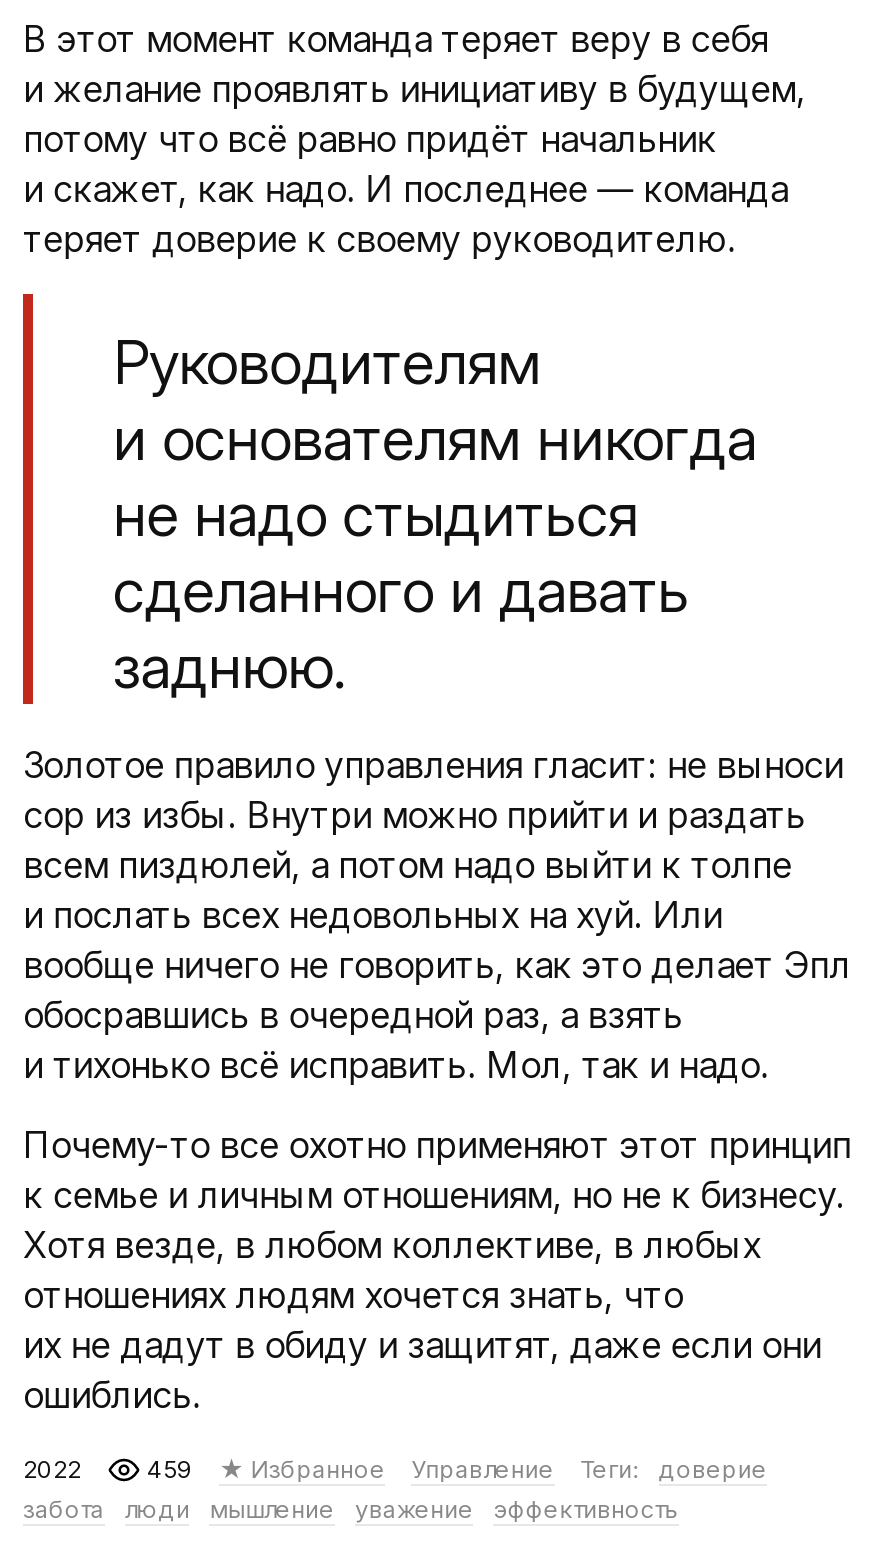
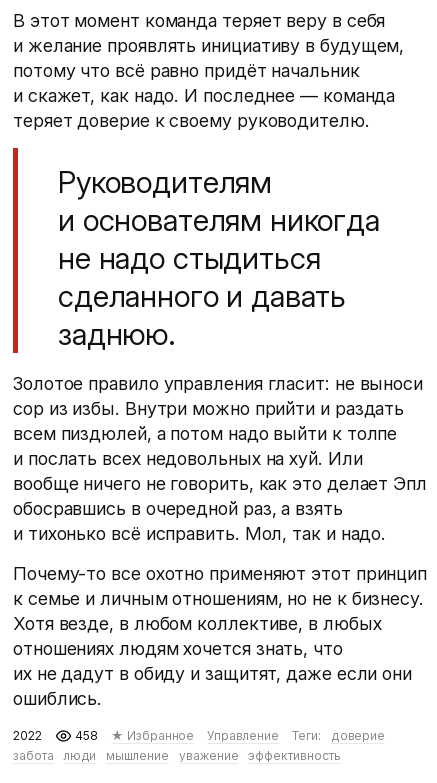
- 459
+ 458
